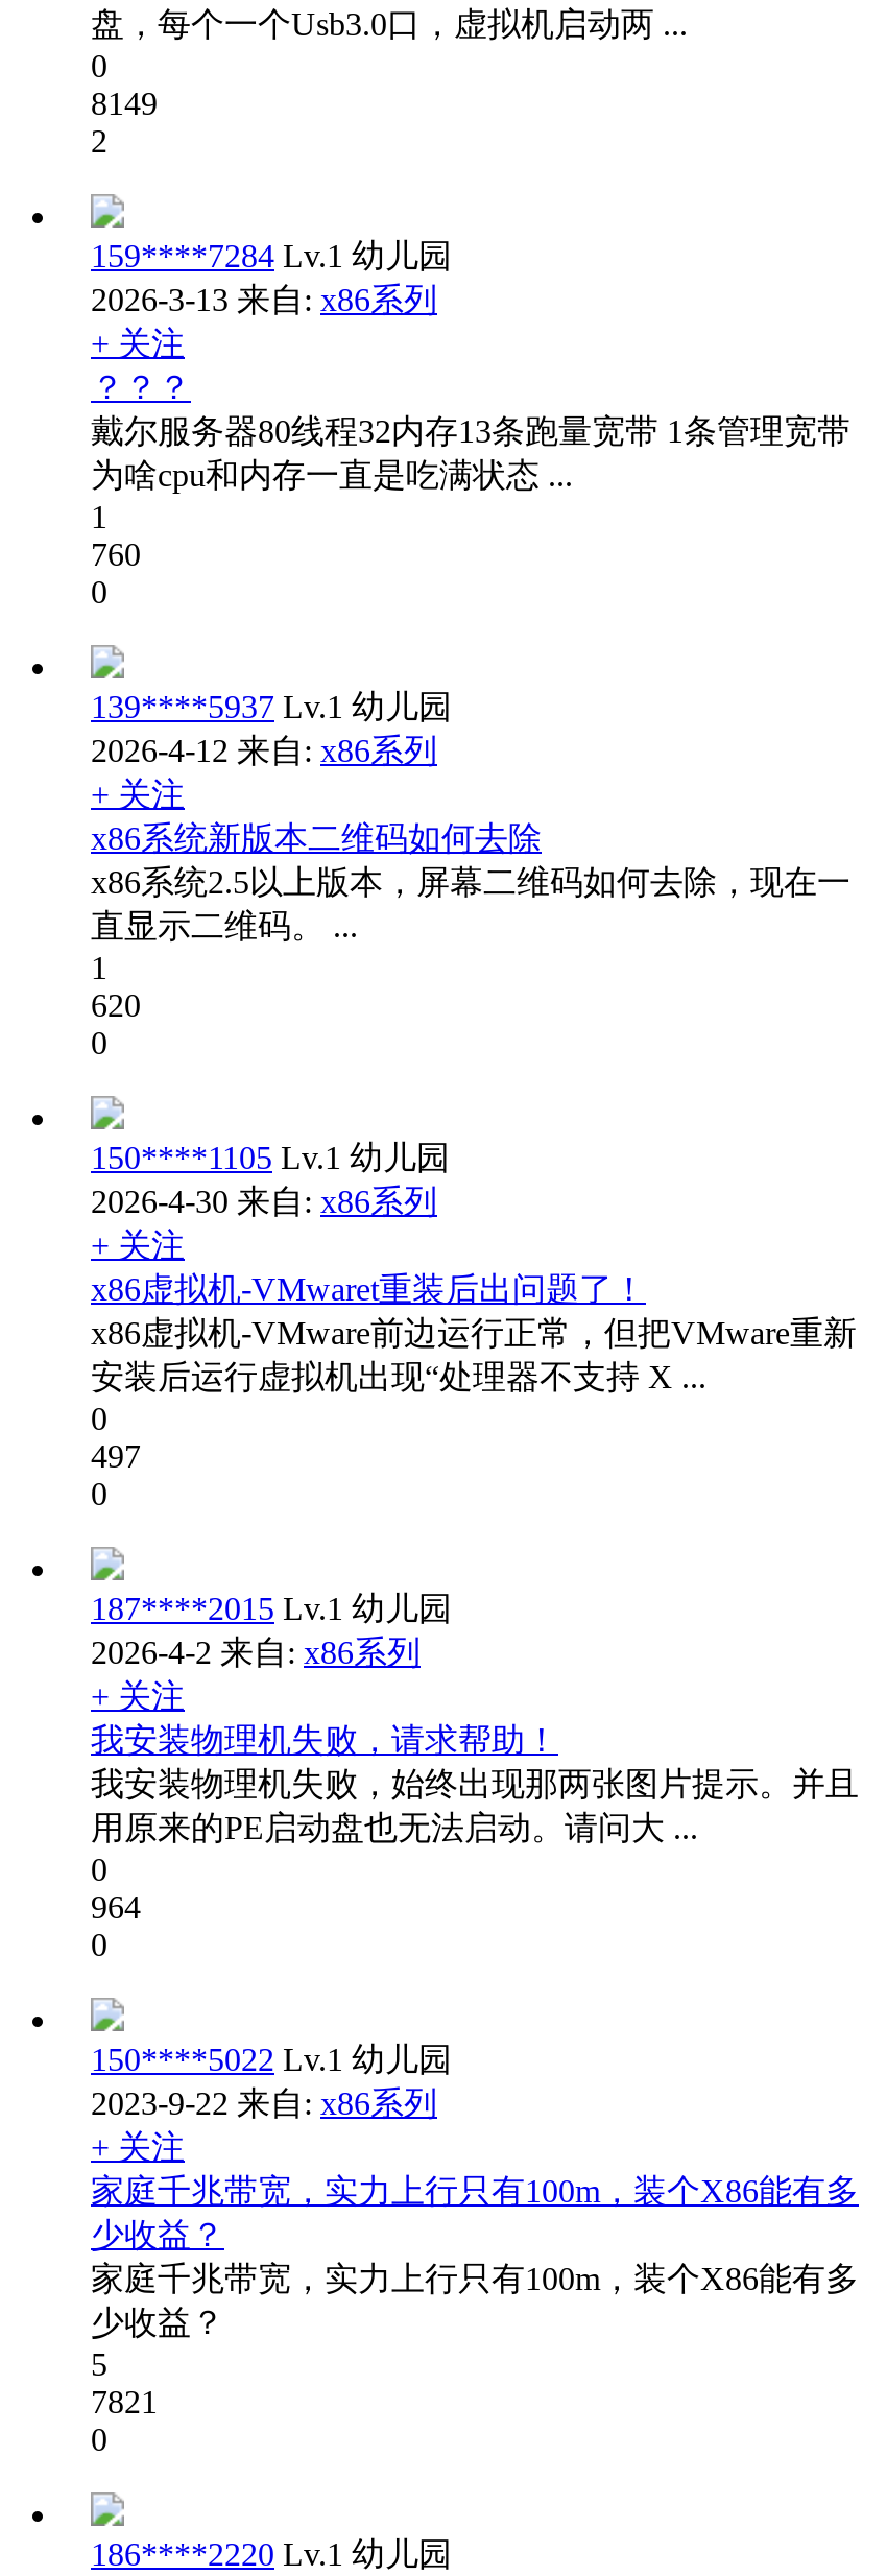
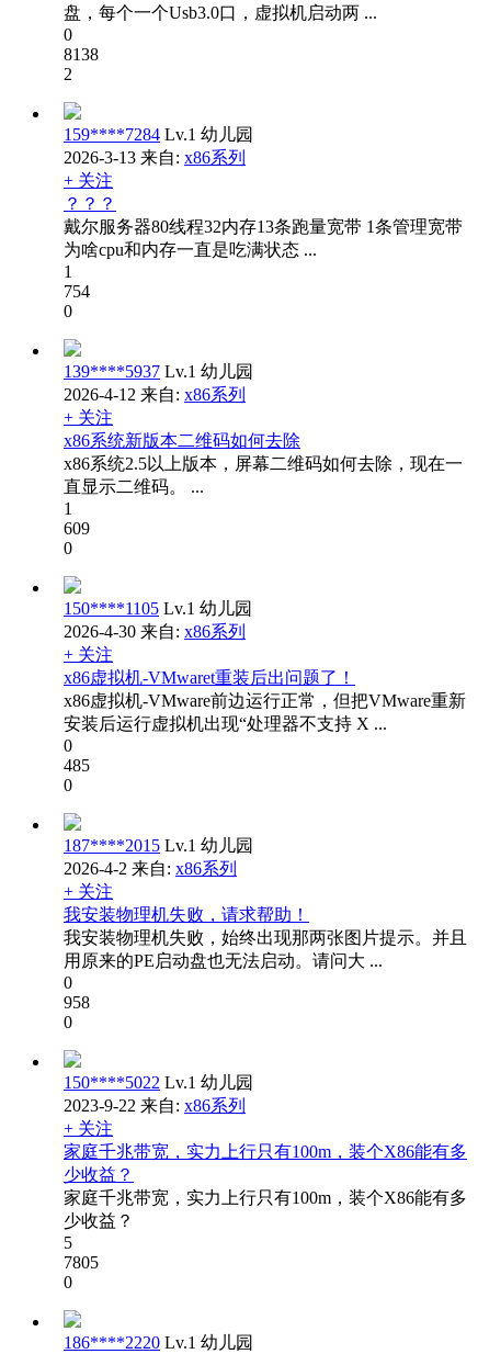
- 8149
+ 8138

- 760
+ 754

- 620
+ 609

- 497
+ 485

- 964
+ 958

- 7821
+ 7805
